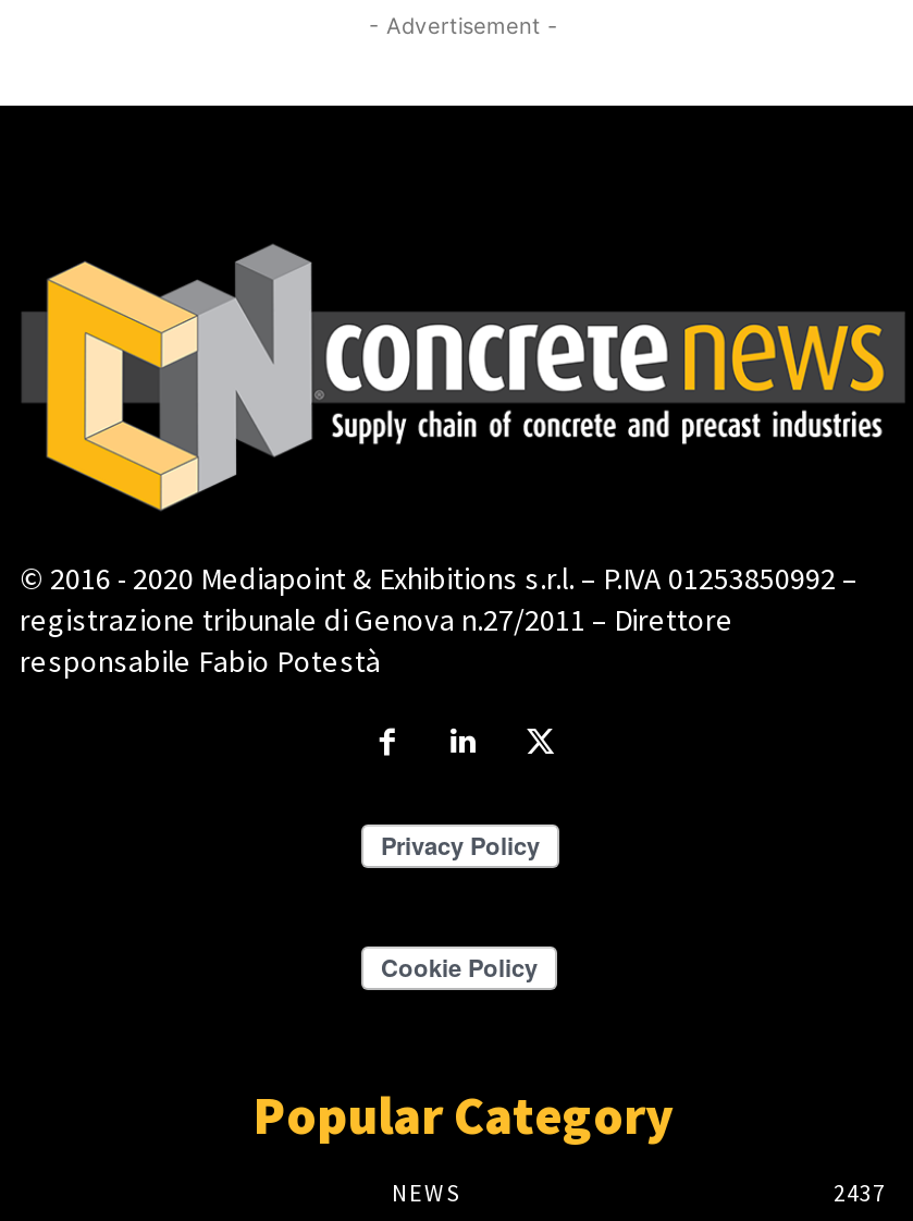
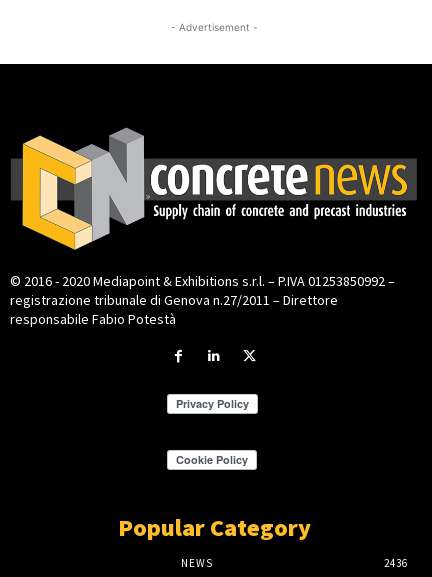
- 2437
+ 2436
